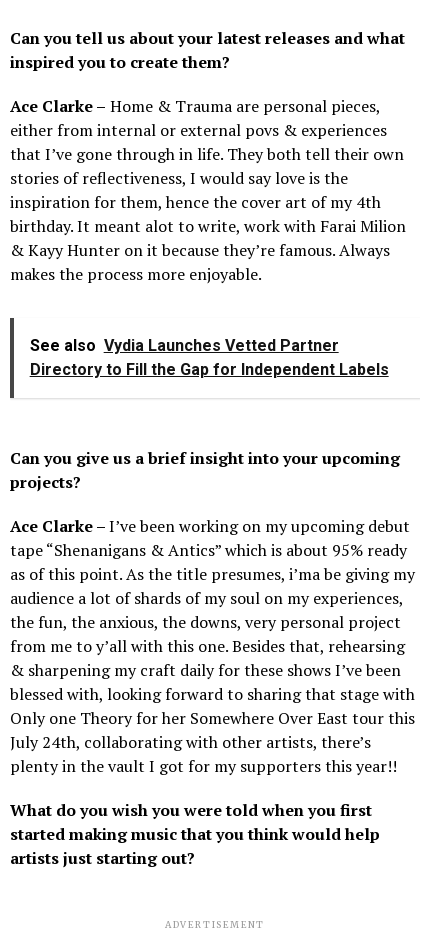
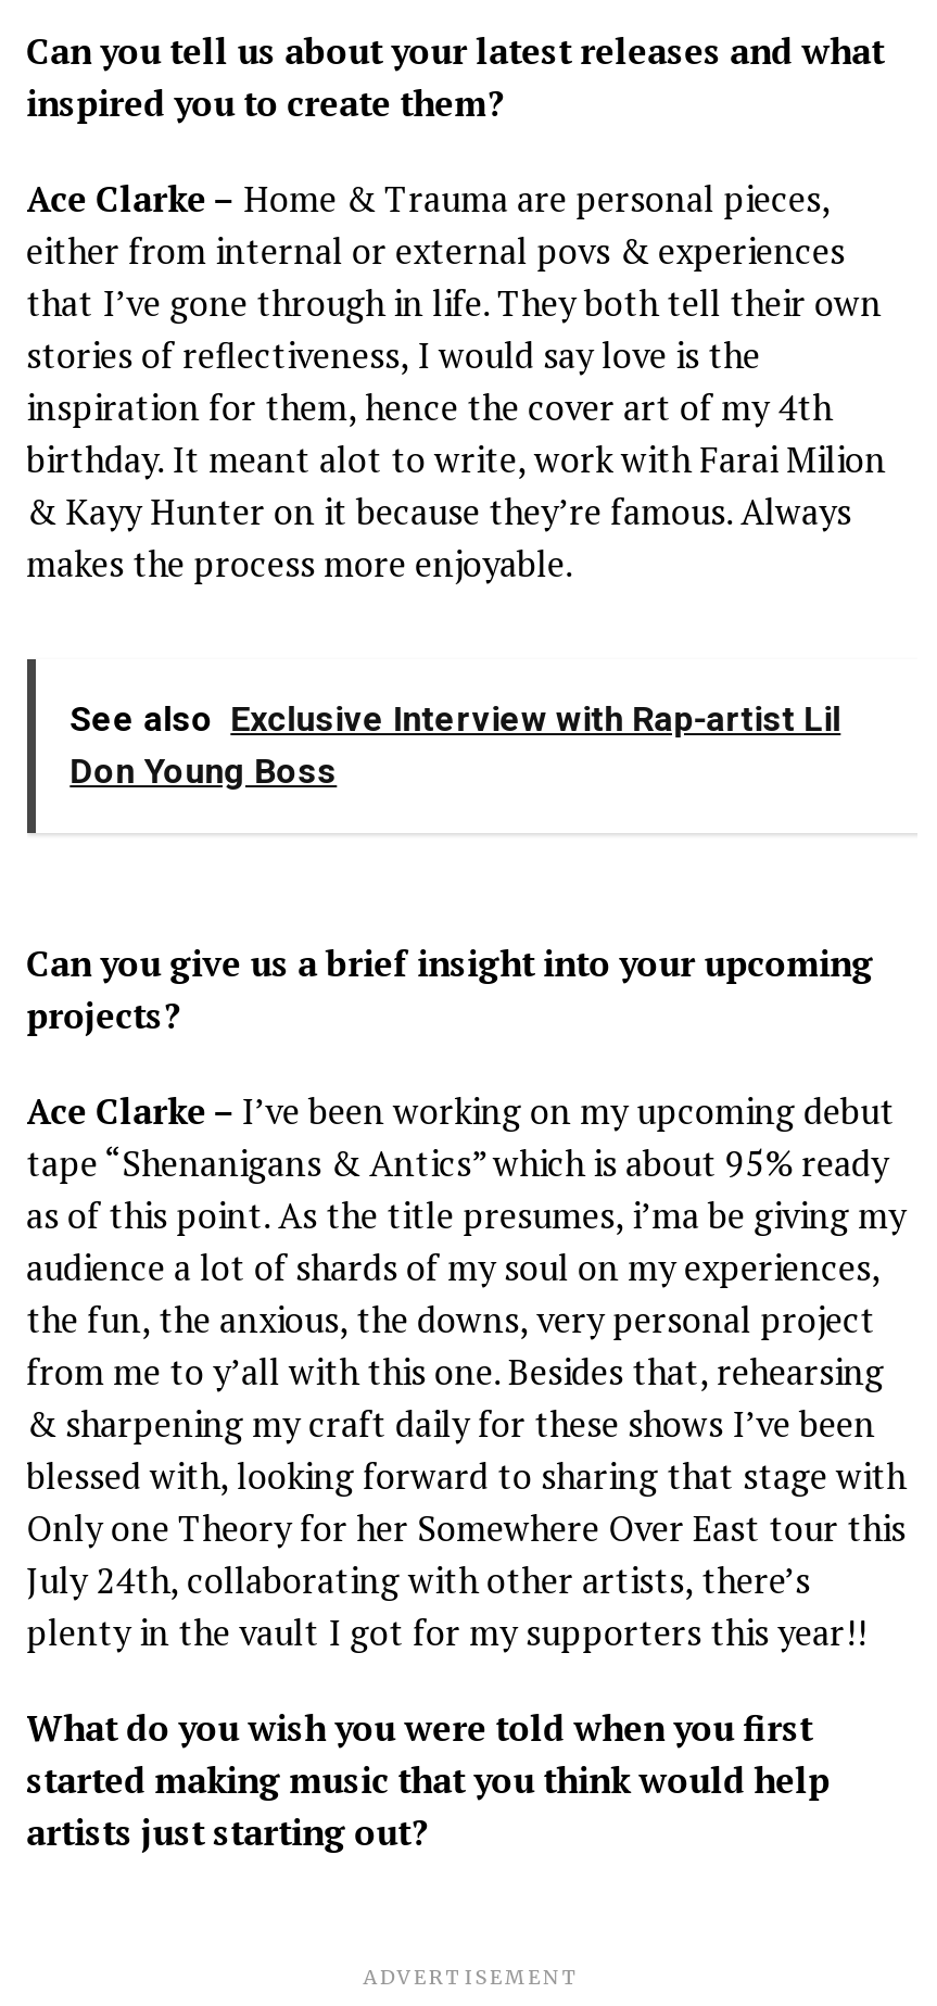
- See also Vydia Launches Vetted Partner
- Directory to Fill the Gap for Independent Labels
+ See also Exclusive Interview with Rap-artist Lil
+ Don Young Boss
